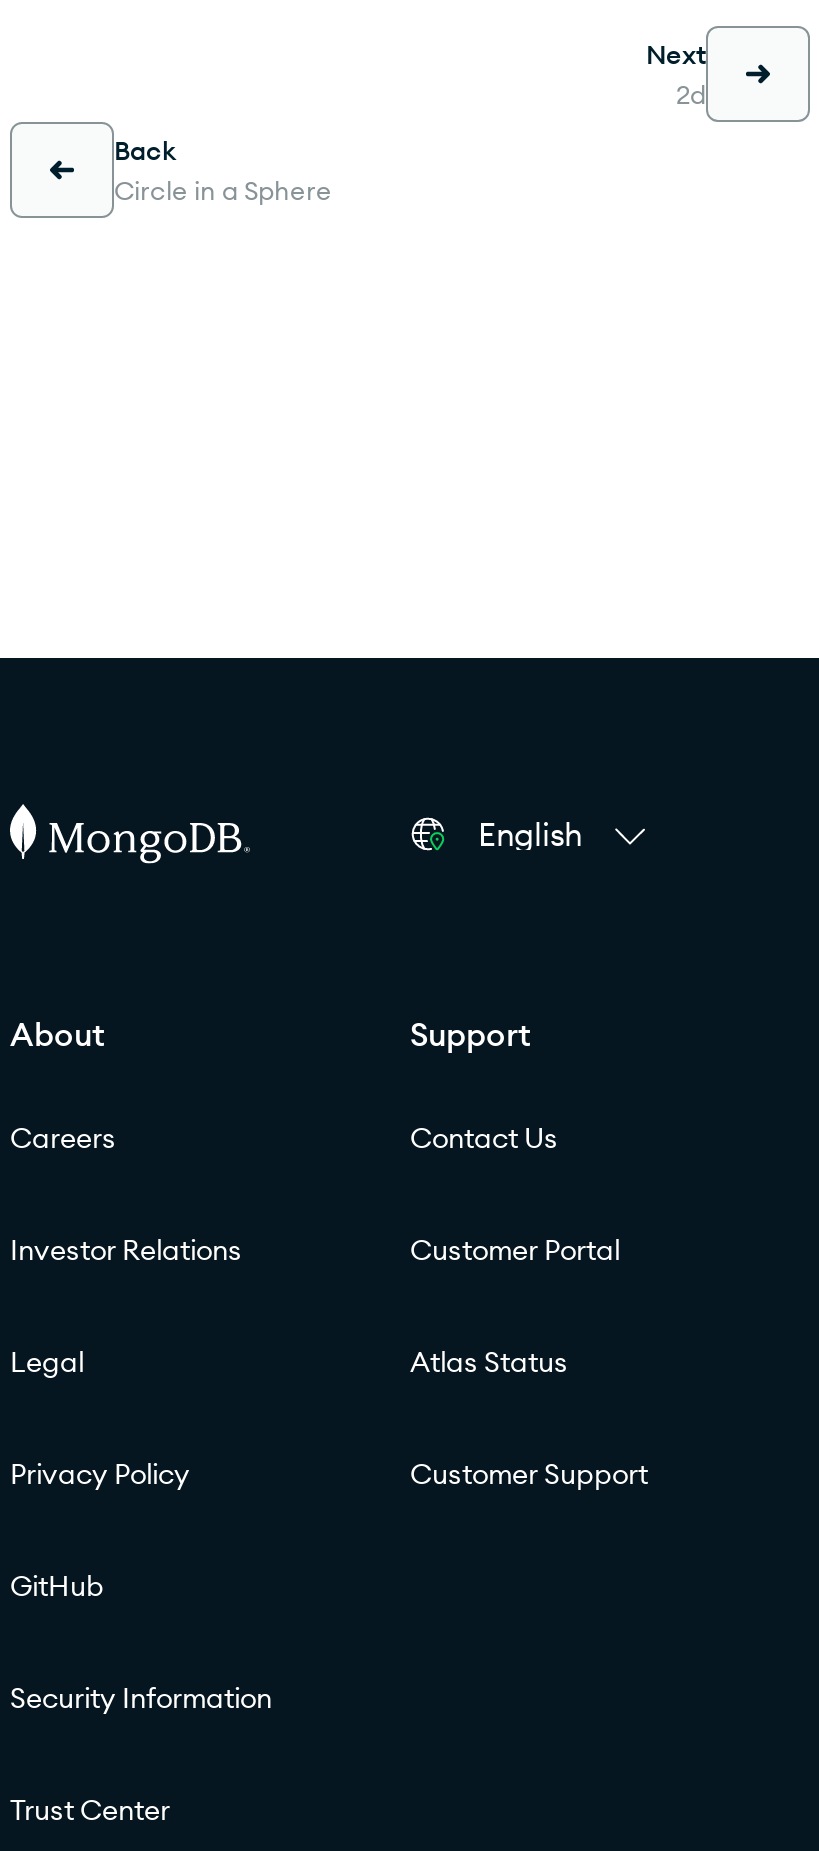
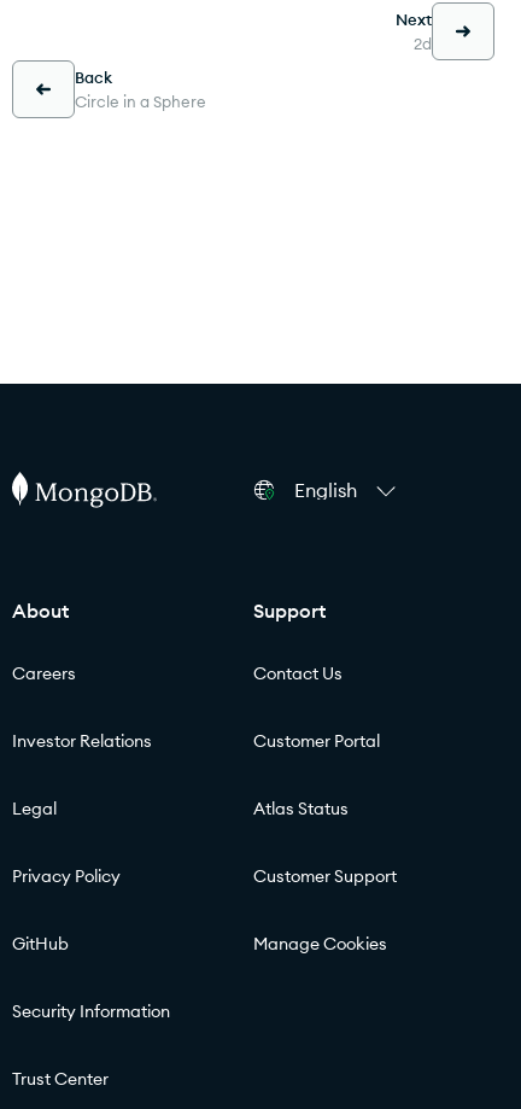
+ Manage Cookies
